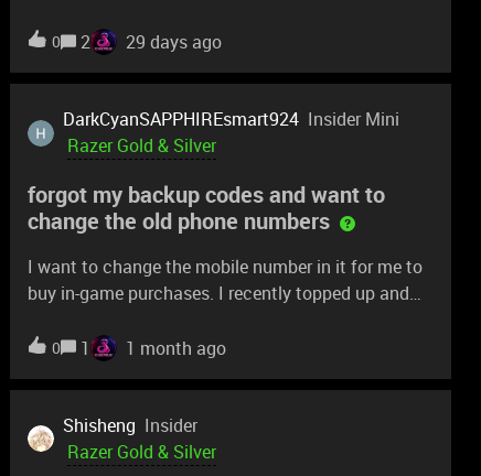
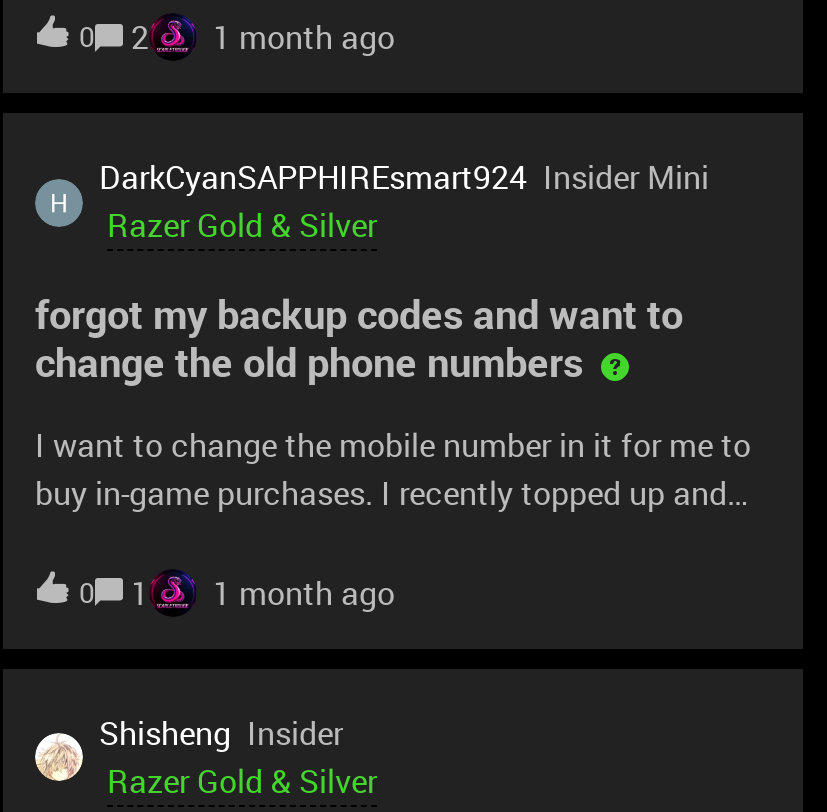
- 0 2 29 days ago
+ 0 2 1 month ago
